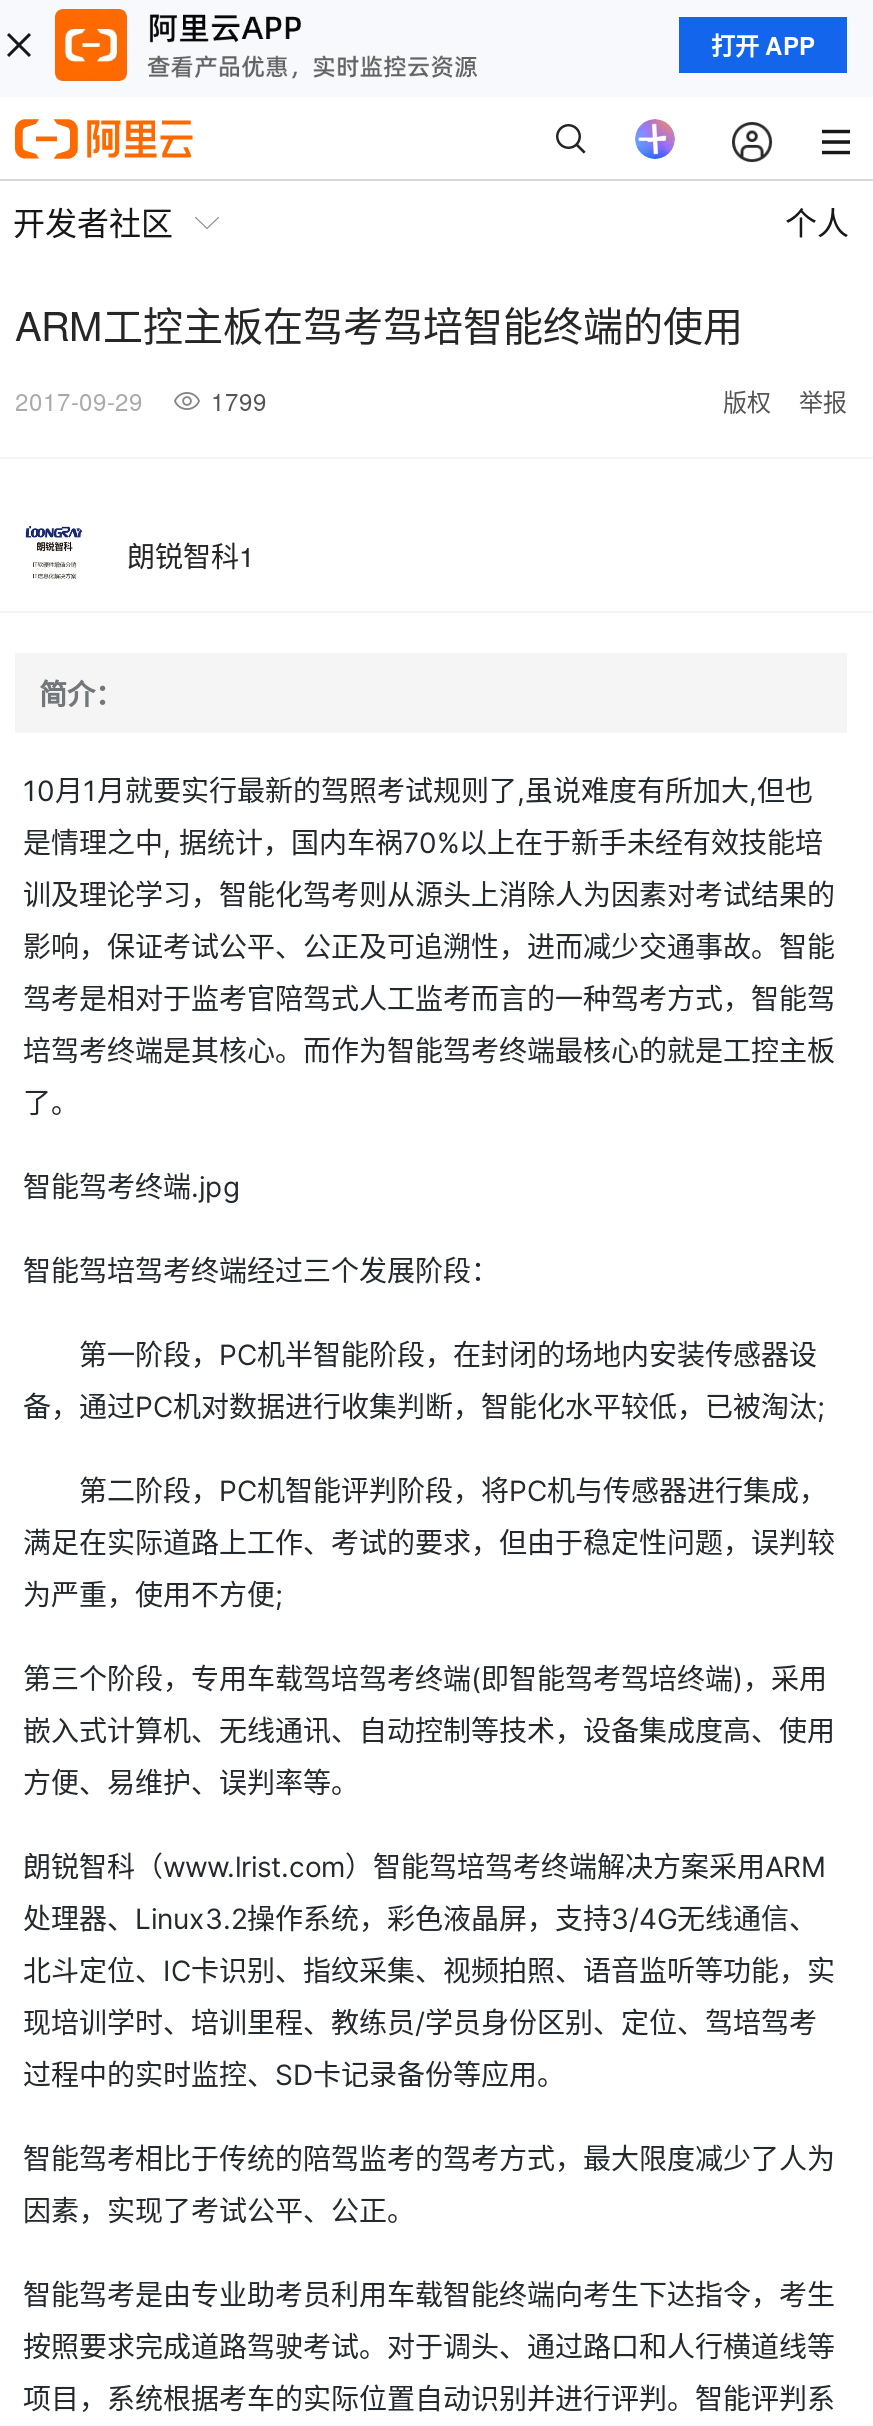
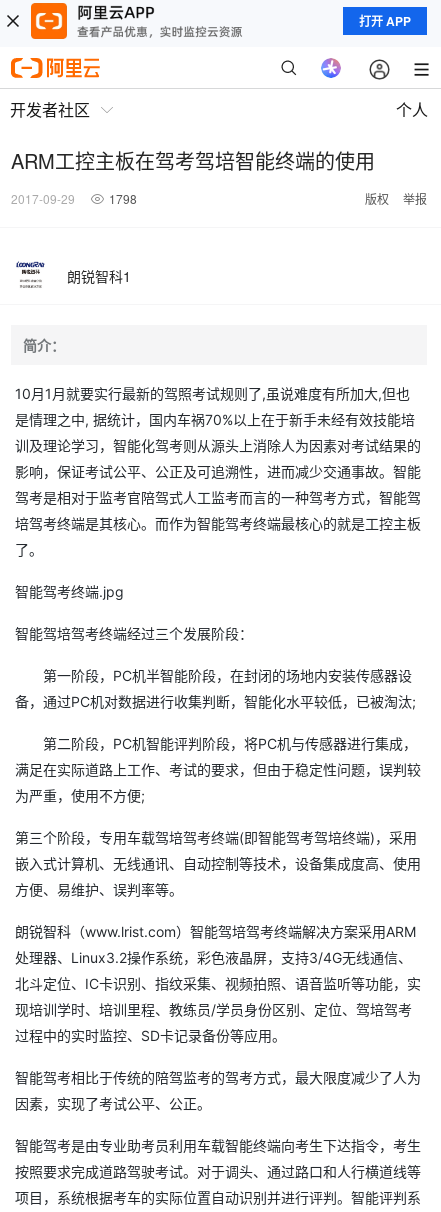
- 2017-09-29 1799
+ 2017-09-29 1798
